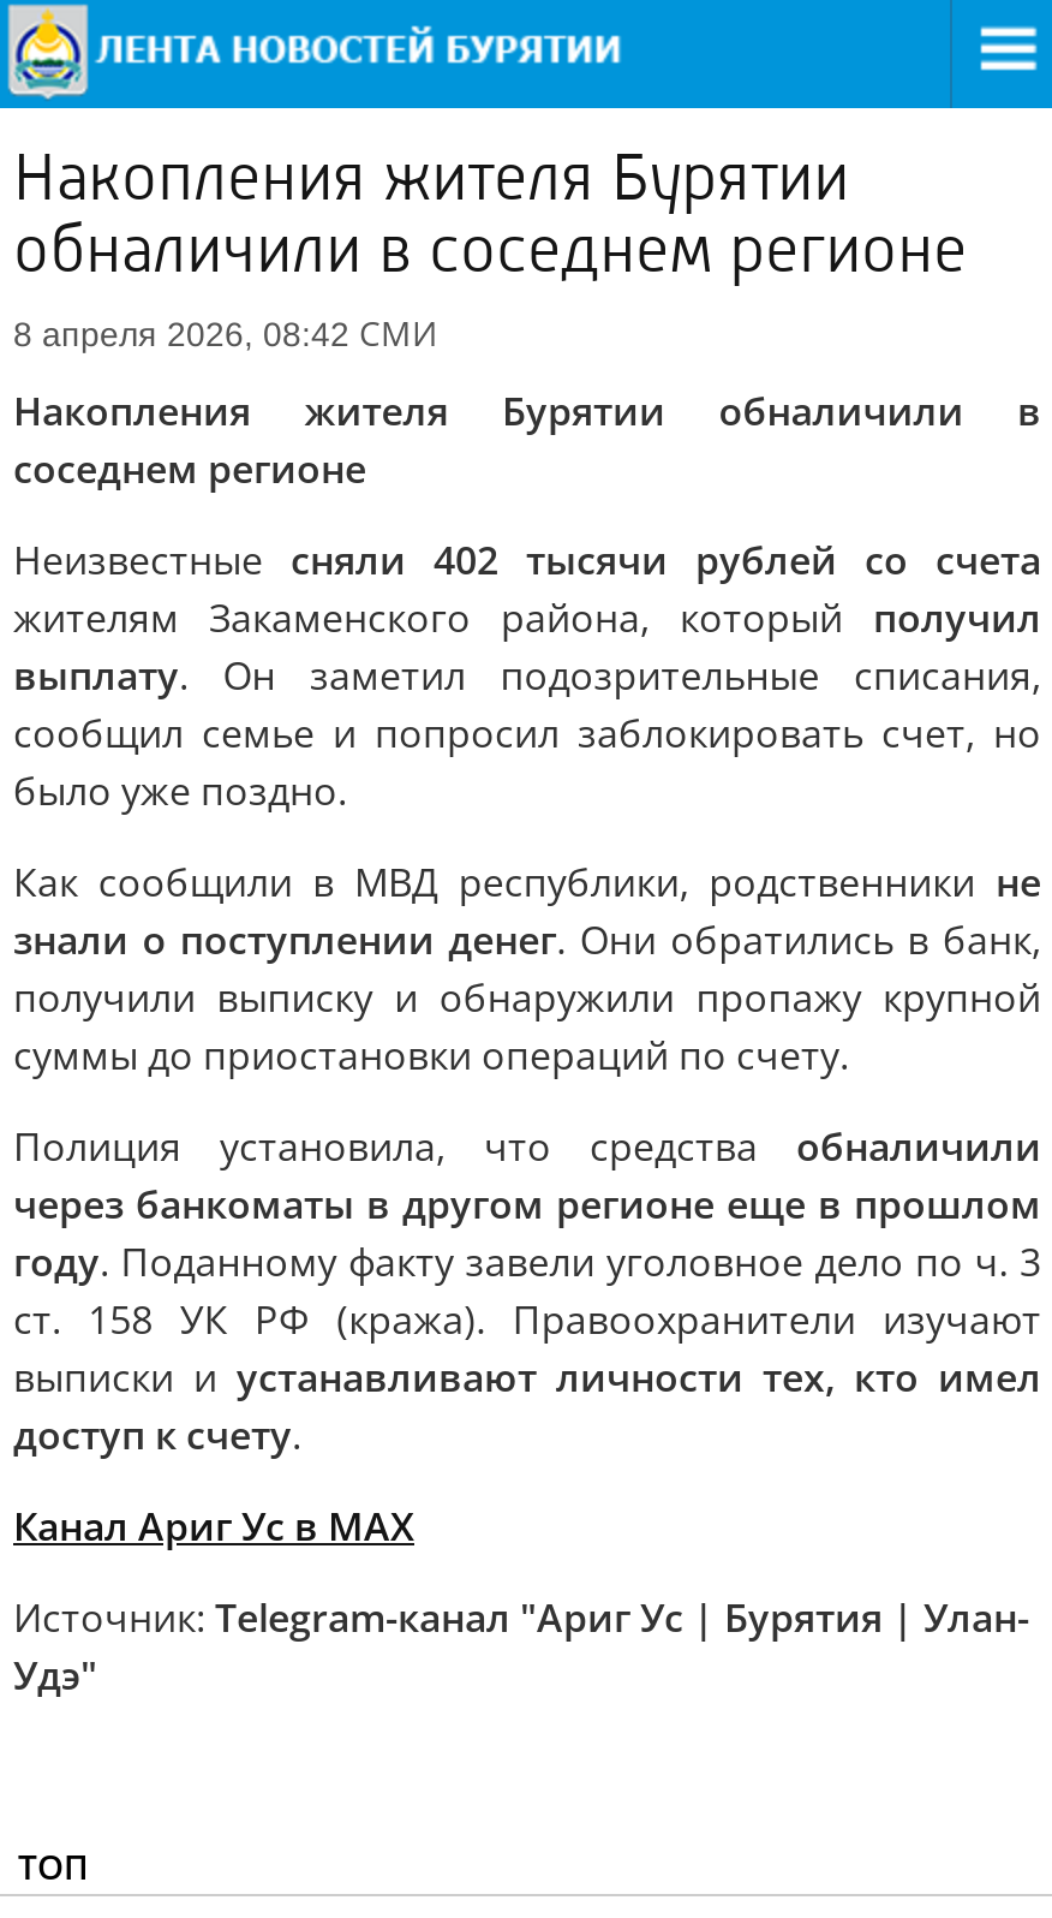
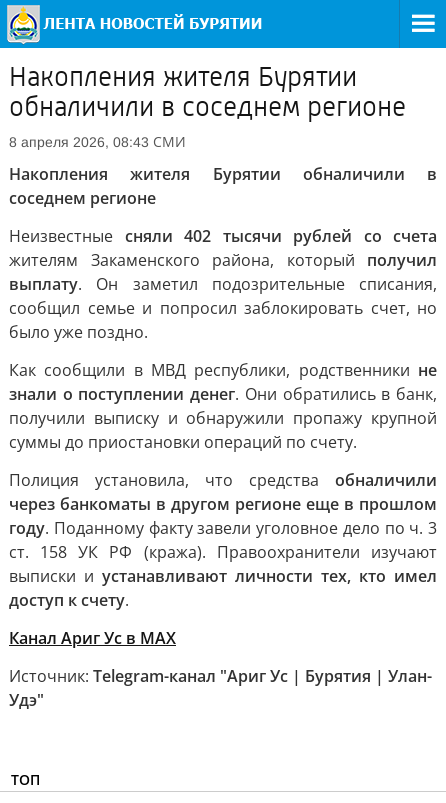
- 8 апреля 2026, 08:42 СМИ
+ 8 апреля 2026, 08:43 СМИ
